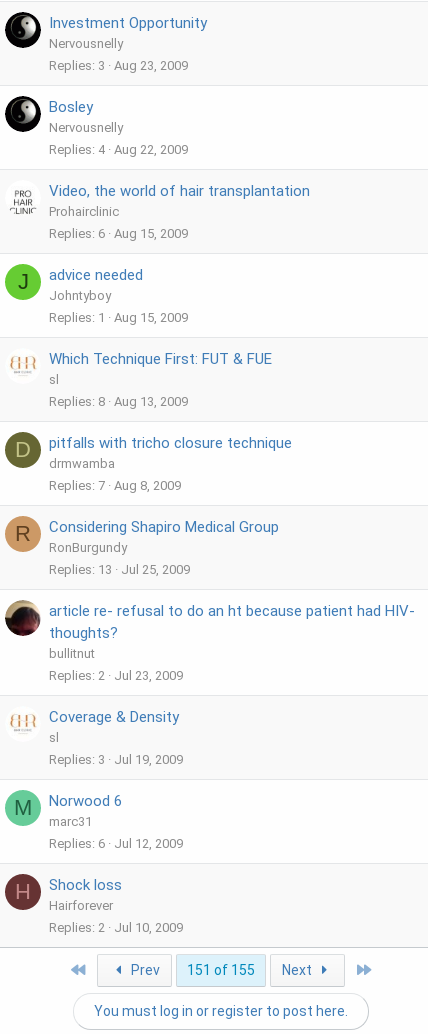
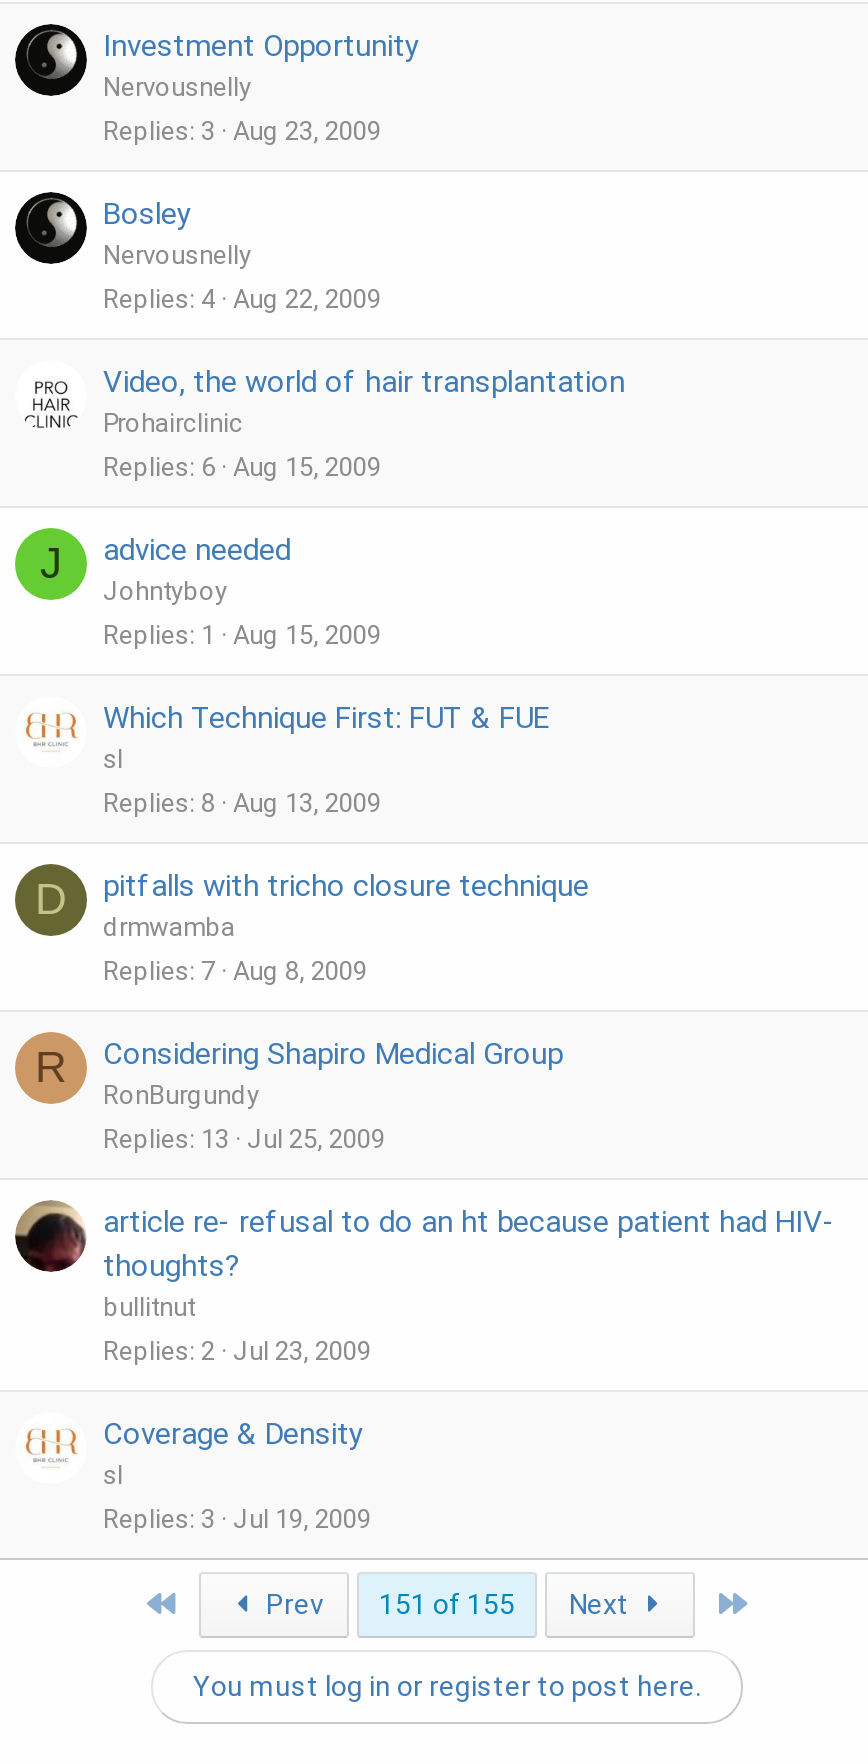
- M
- Norwood 6
- marc31
- Replies 6 Jul 12, 2009
- H
- Shock loss
- Hairforever
- Replies 2 Jul 10, 2009
